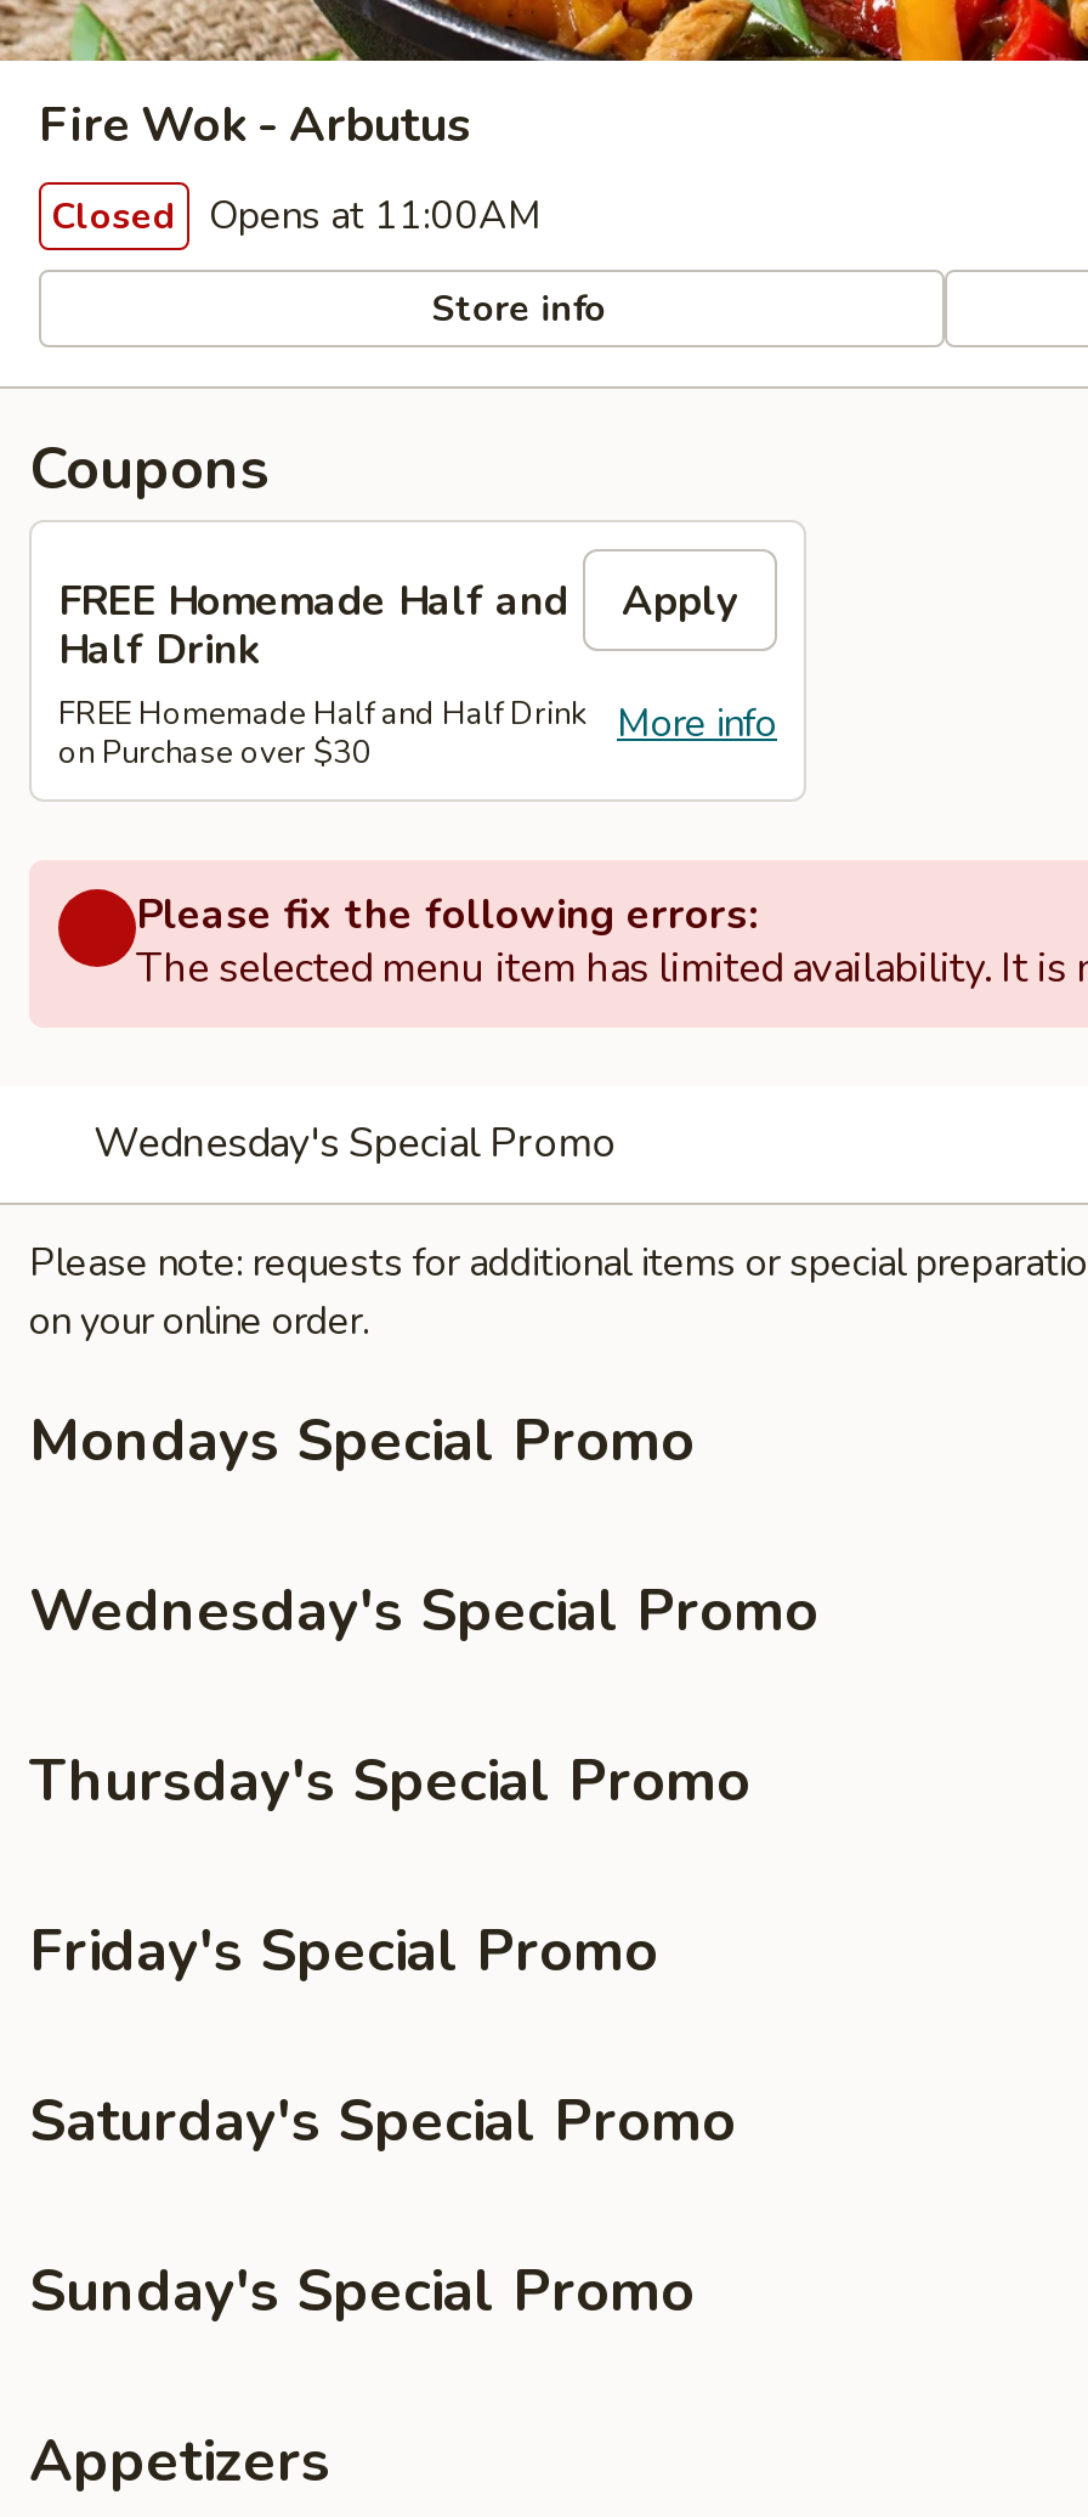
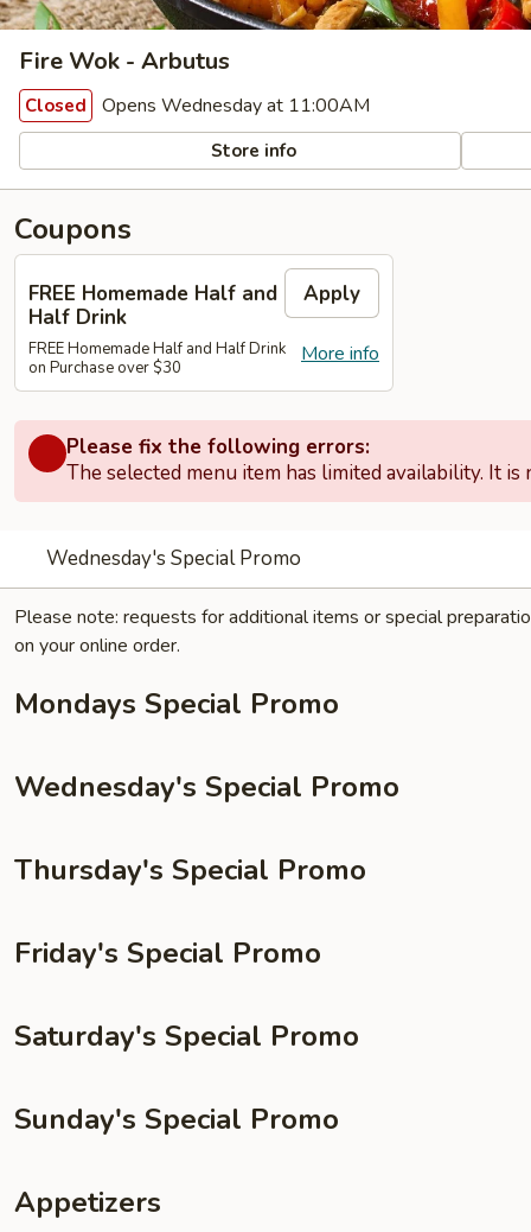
- Closed Opens at 11:00AM
+ Closed Opens Wednesday at 11:00AM
